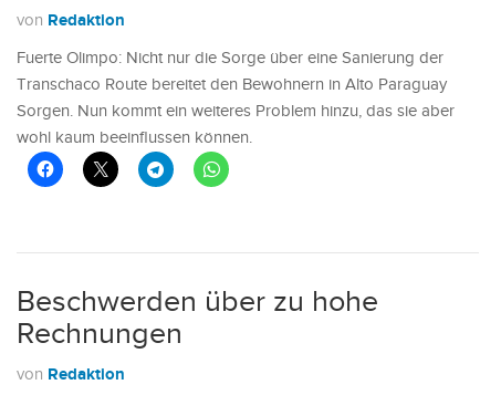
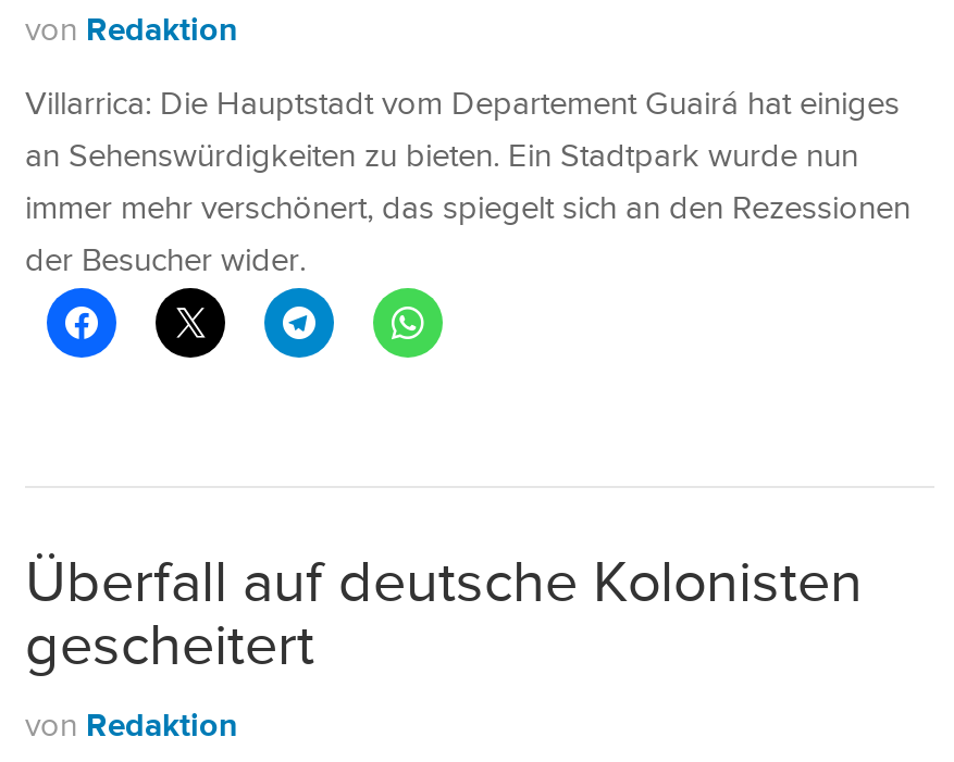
- Fuerte Olimpo: Nicht nur die Sorge über eine Sanierung der
- Transchaco Route bereitet den Bewohnern in Alto Paraguay
- Sorgen. Nun kommt ein weiteres Problem hinzu, das sie aber
- wohl kaum beeinflussen können.
+ Villarrica: Die Hauptstadt vom Departement Guairá hat einiges
+ an Sehenswürdigkeiten zu bieten. Ein Stadtpark wurde nun
+ immer mehr verschönert, das spiegelt sich an den Rezessionen
+ der Besucher wider.

- Beschwerden über zu hohe
- Rechnungen
+ Überfall auf deutsche Kolonisten
+ gescheitert
